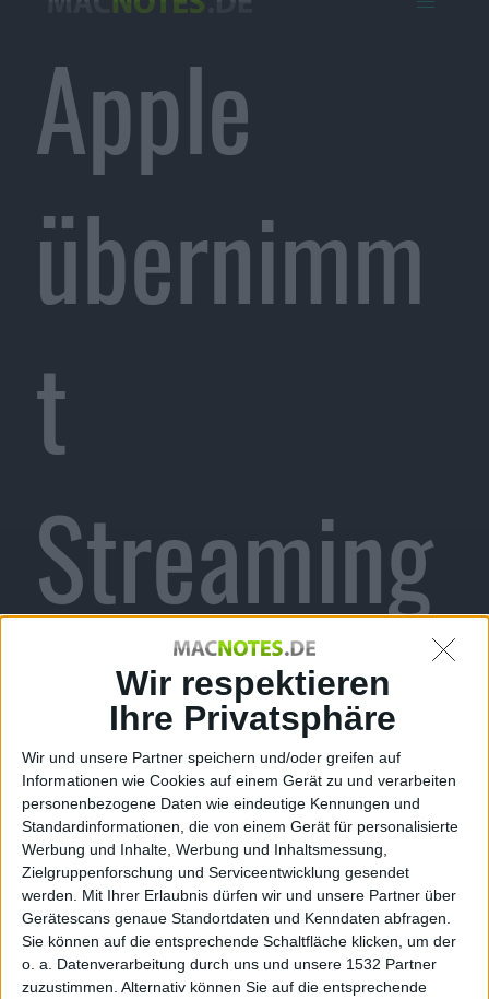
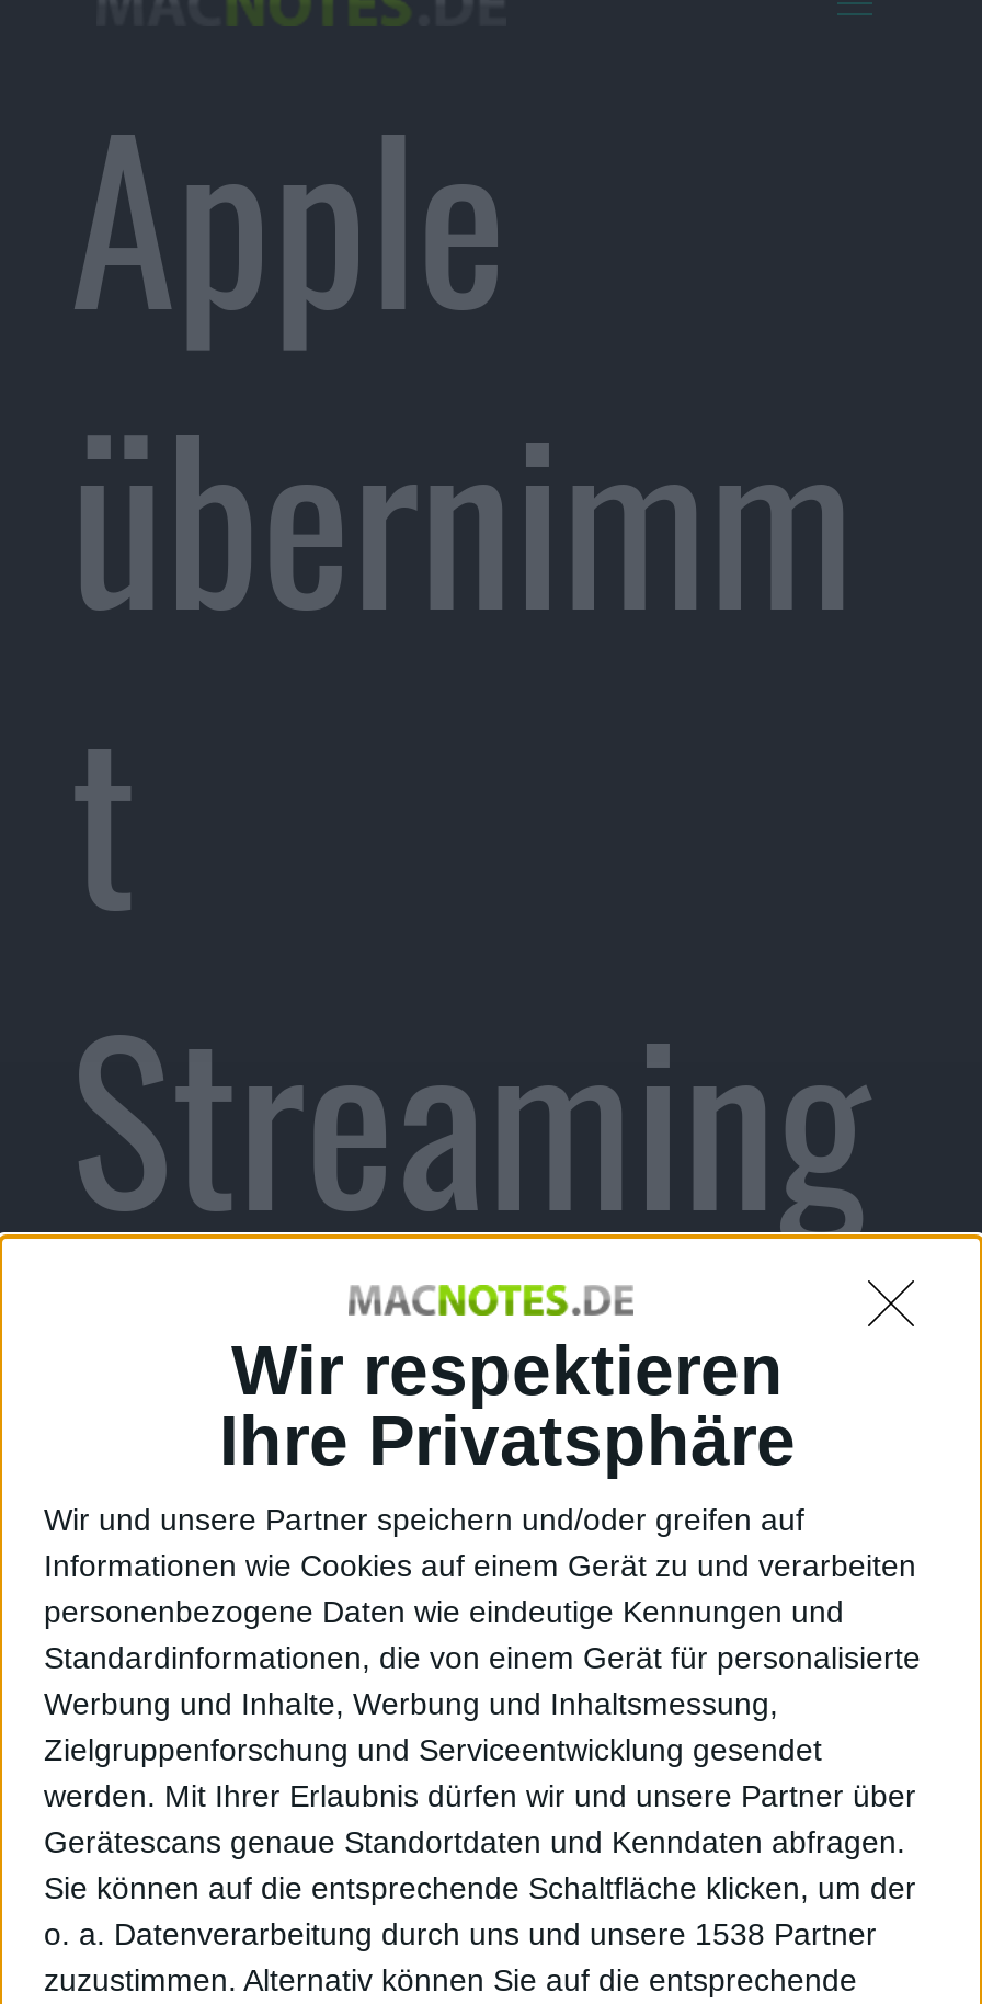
- o. a. Datenverarbeitung durch uns und unsere 1532 Partner
+ o. a. Datenverarbeitung durch uns und unsere 1538 Partner
